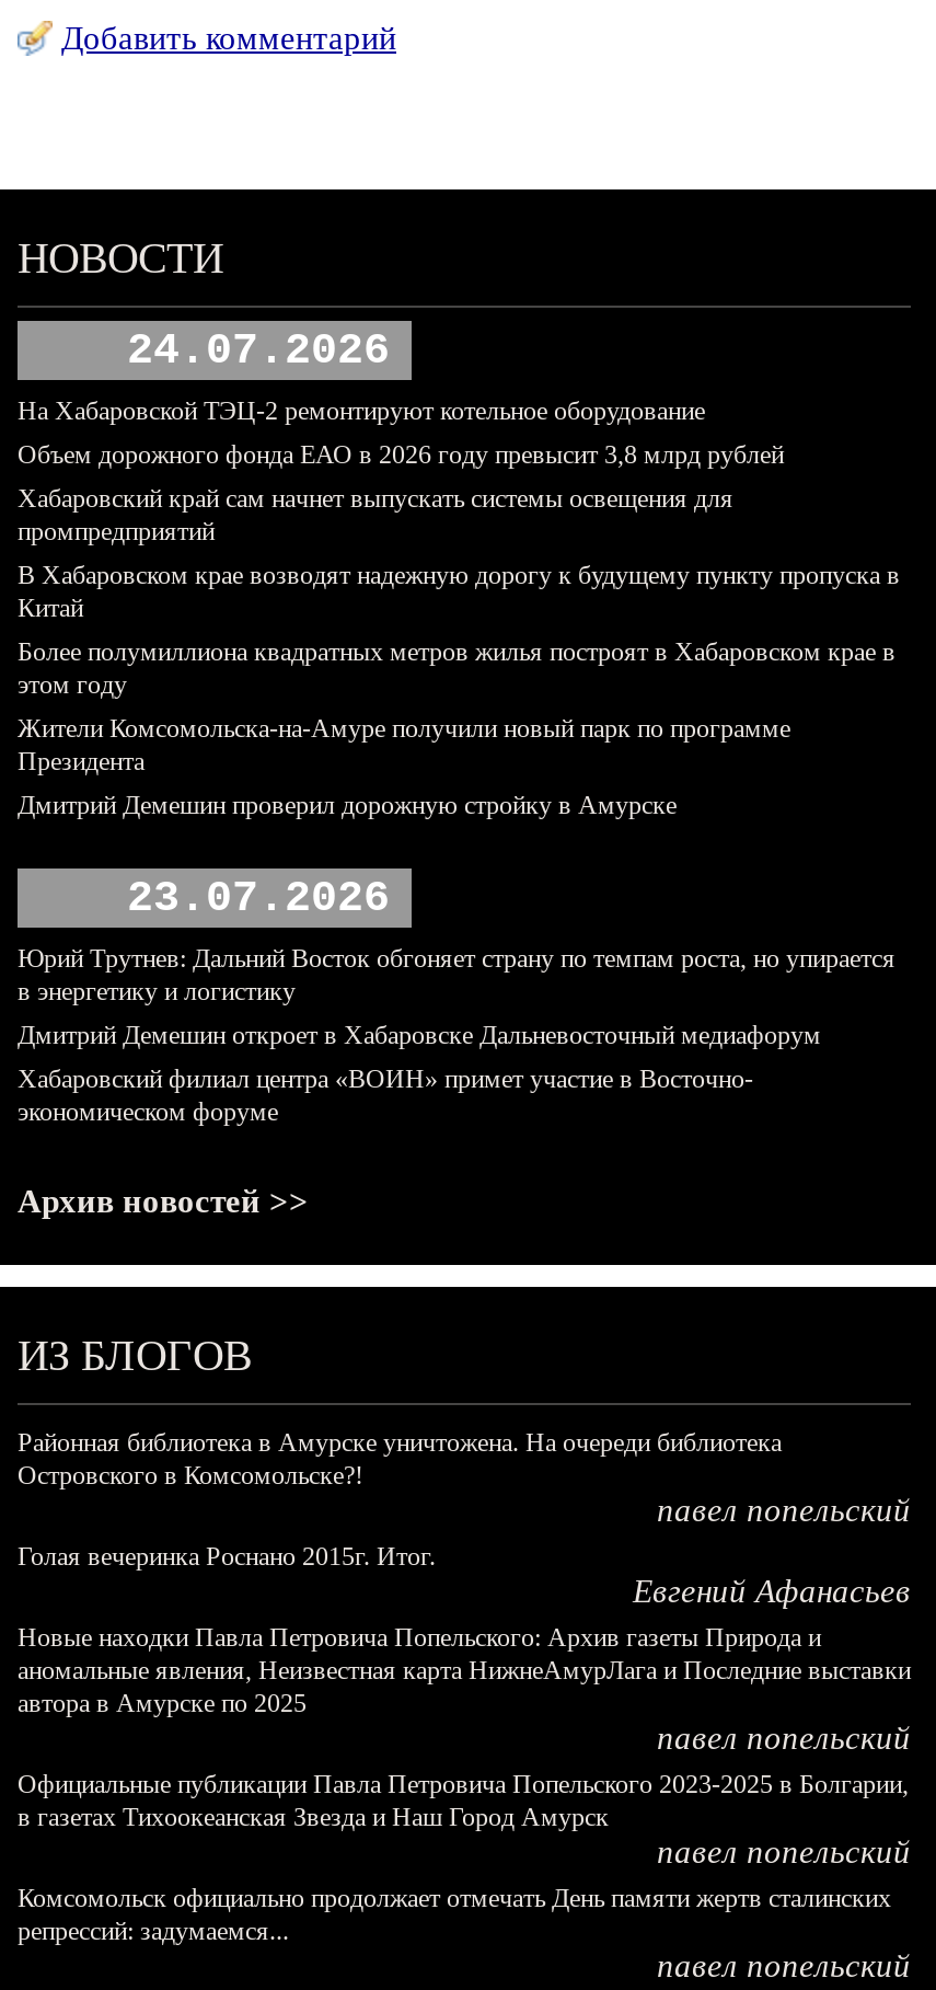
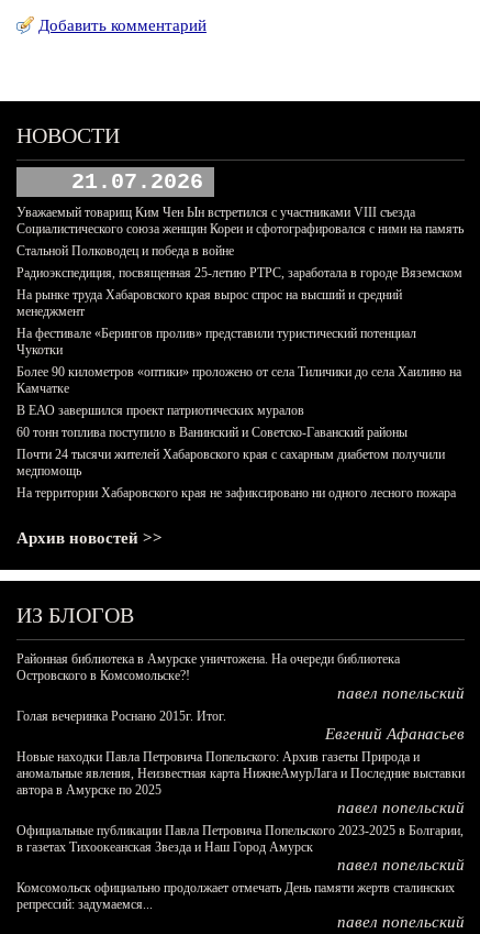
- 24.07.2026
- На Хабаровской ТЭЦ-2 ремонтируют котельное оборудование
- Объем дорожного фонда ЕАО в 2026 году превысит 3,8 млрд рублей
- Хабаровский край сам начнет выпускать системы освещения для
- промпредприятий
- В Хабаровском крае возводят надежную дорогу к будущему пункту пропуска в
- Китай
- Более полумиллиона квадратных метров жилья построят в Хабаровском крае в
- этом году
- Жители Комсомольска-на-Амуре получили новый парк по программе
- Президента
- Дмитрий Демешин проверил дорожную стройку в Амурске
- 23.07.2026
- Юрий Трутнев: Дальний Восток обгоняет страну по темпам роста, но упирается
- в энергетику и логистику
- Дмитрий Демешин откроет в Хабаровске Дальневосточный медиафорум
- Хабаровский филиал центра «ВОИН» примет участие в Восточно-
- экономическом форуме
+ 21.07.2026
+ Уважаемый товарищ Ким Чен Ын встретился с участниками VIII съезда
+ Социалистического союза женщин Кореи и сфотографировался с ними на память
+ Стальной Полководец и победа в войне
+ Радиоэкспедиция, посвященная 25-летию РТРС, заработала в городе Вяземском
+ На рынке труда Хабаровского края вырос спрос на высший и средний
+ менеджмент
+ На фестивале «Берингов пролив» представили туристический потенциал
+ Чукотки
+ Более 90 километров «оптики» проложено от села Тиличики до села Хаилино на
+ Камчатке
+ В ЕАО завершился проект патриотических муралов
+ 60 тонн топлива поступило в Ванинский и Советско-Гаванский районы
+ Почти 24 тысячи жителей Хабаровского края с сахарным диабетом получили
+ медпомощь
+ На территории Хабаровского края не зафиксировано ни одного лесного пожара
